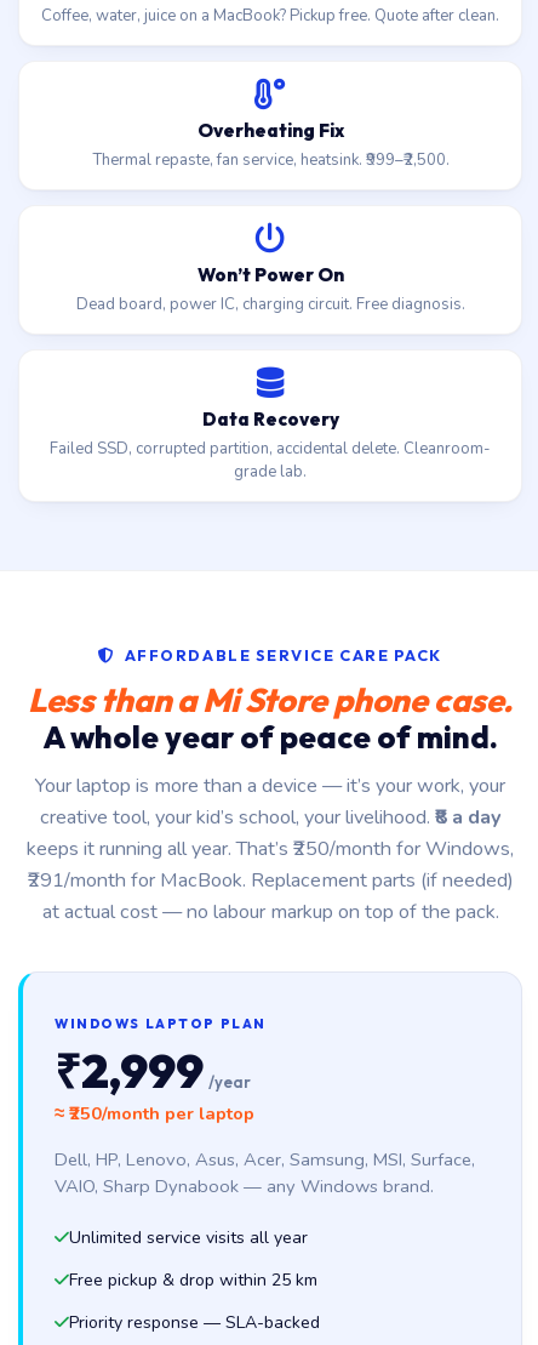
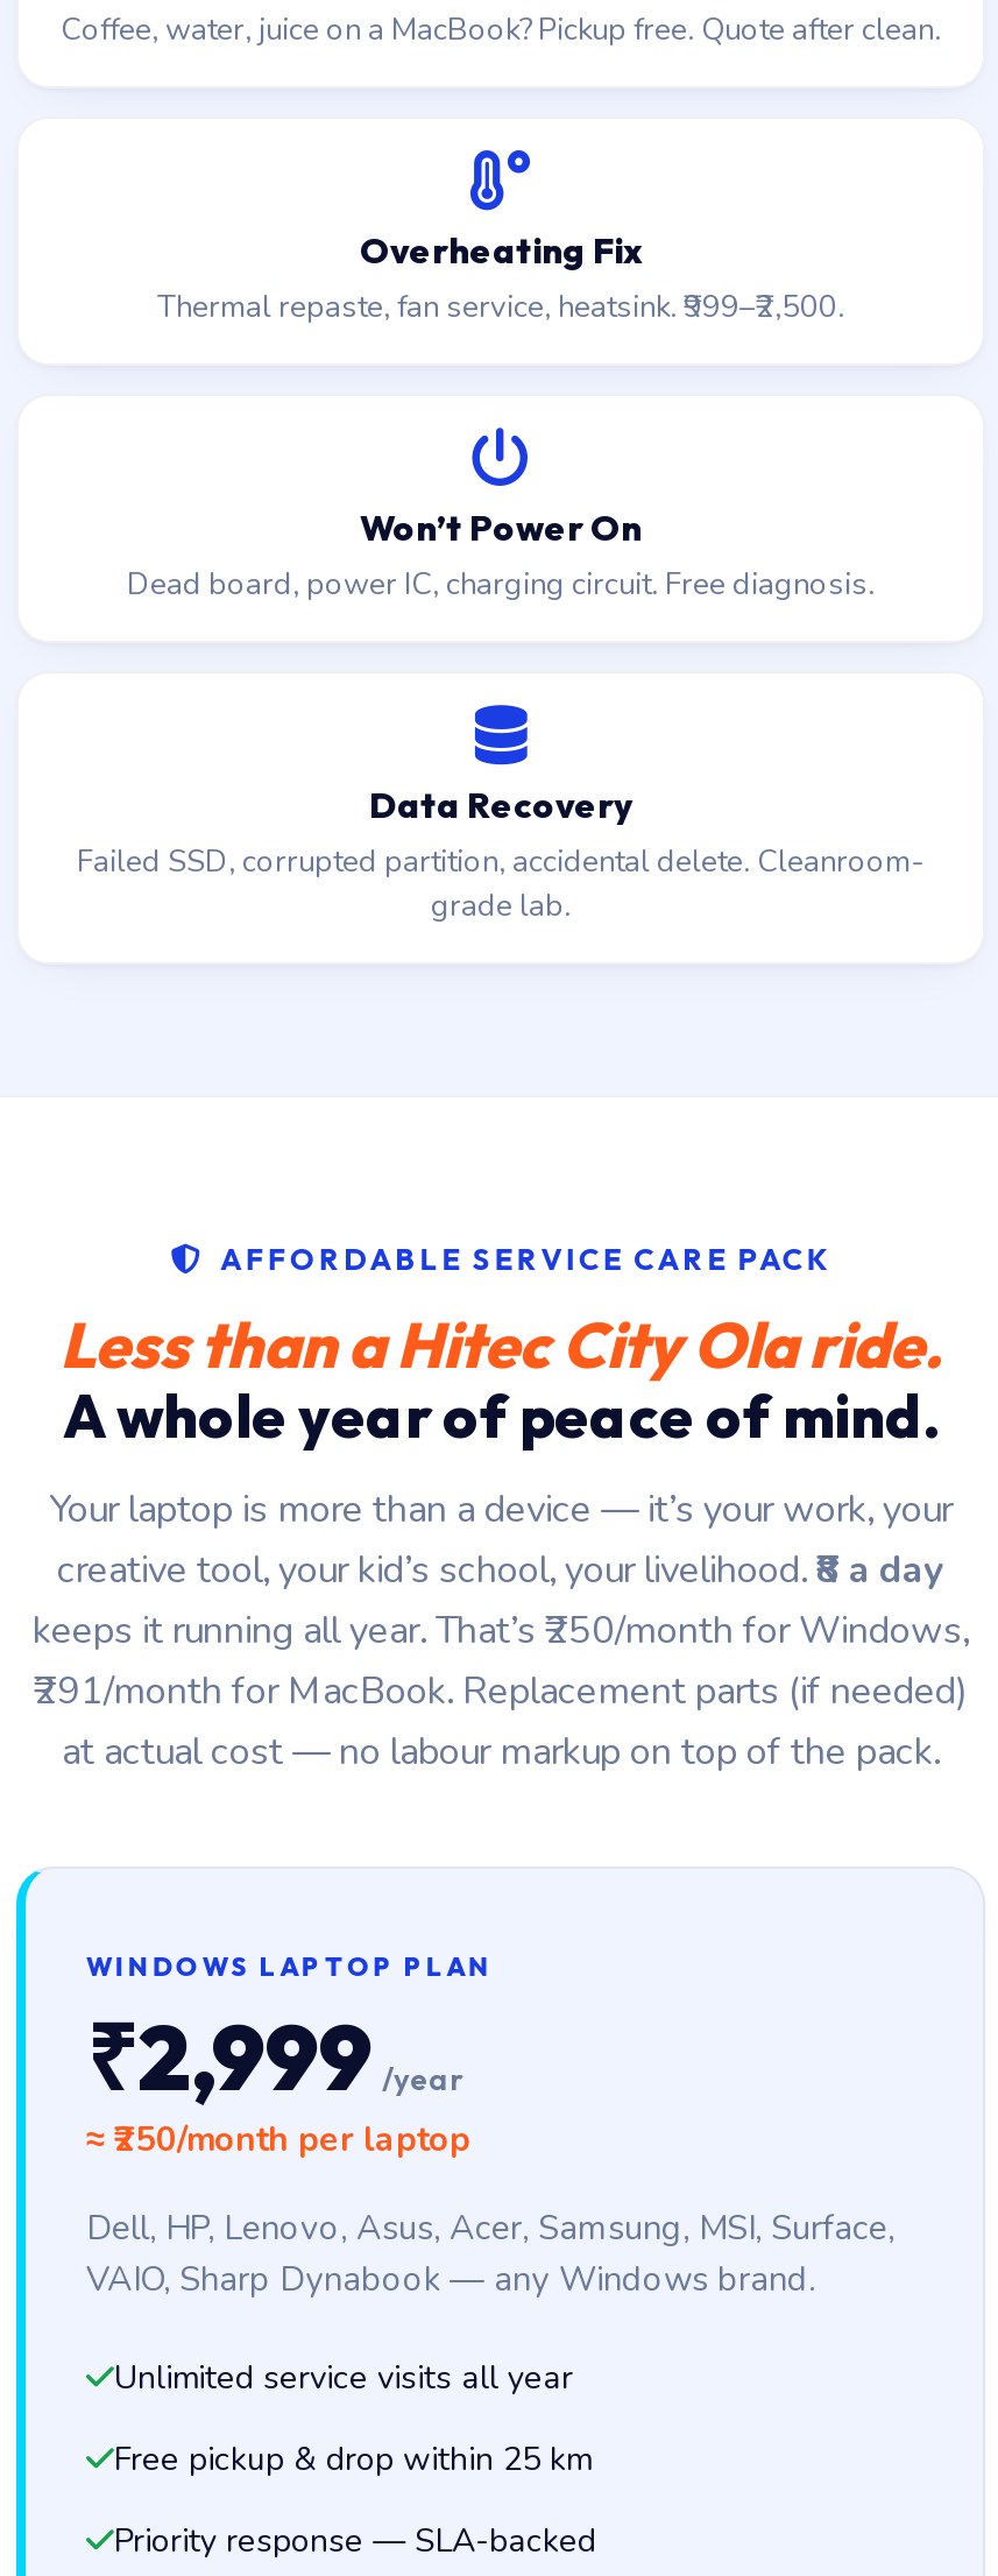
- Less than a Mi Store phone case.
+ Less than a Hitec City Ola ride.
